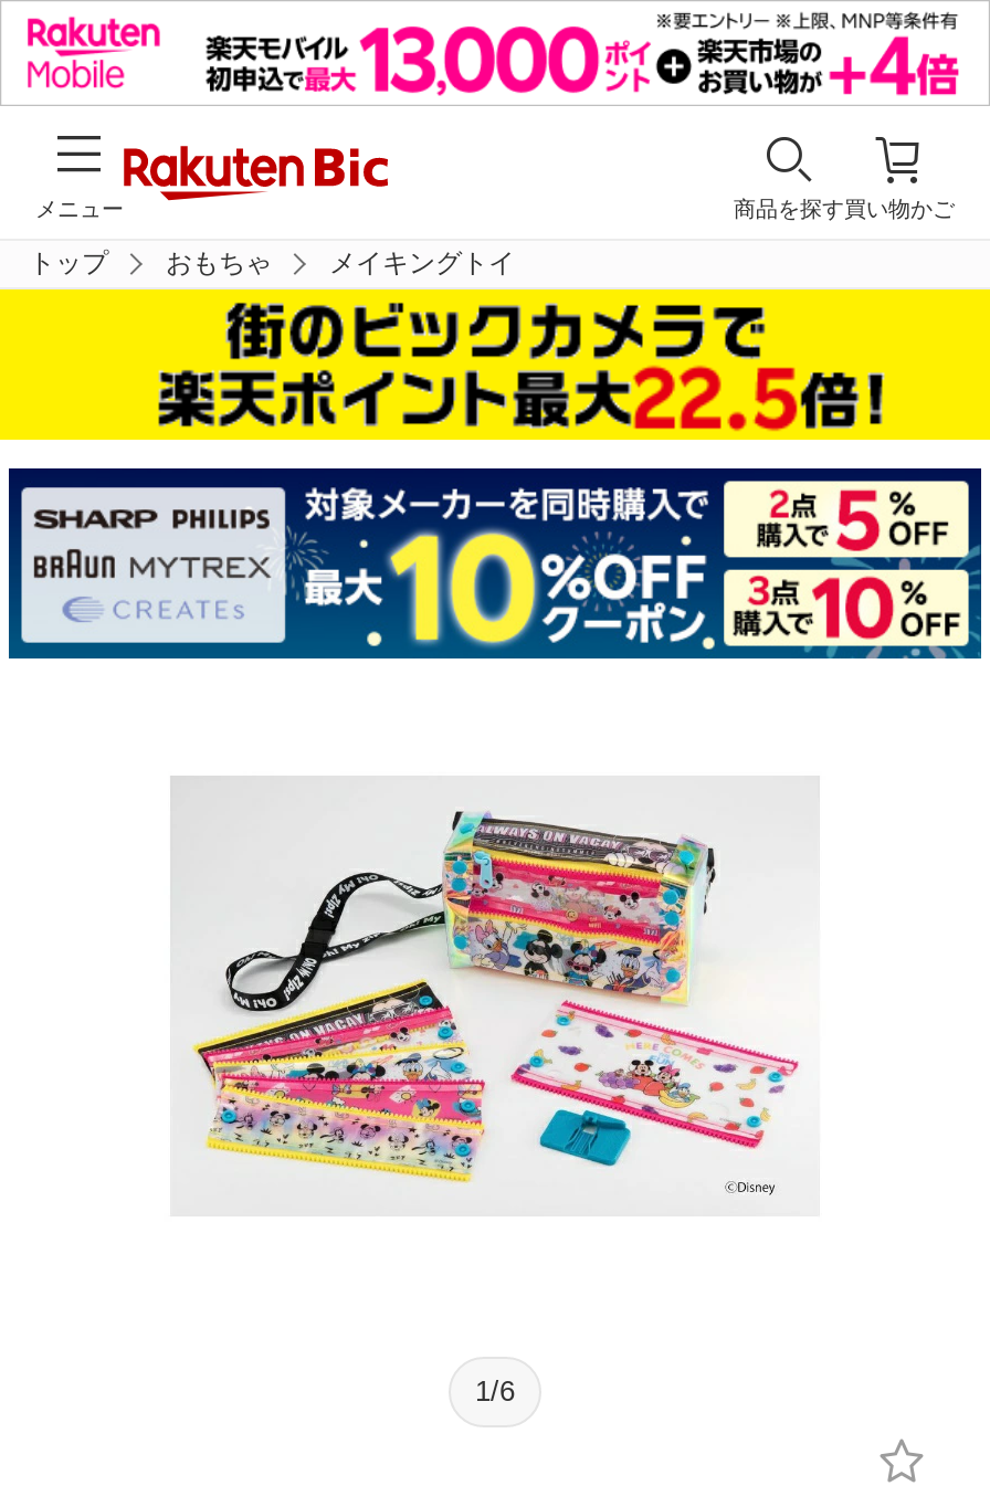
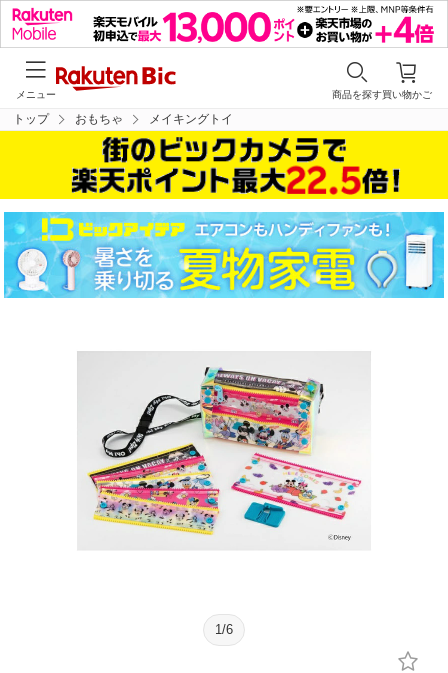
- [image]
+ [image]
